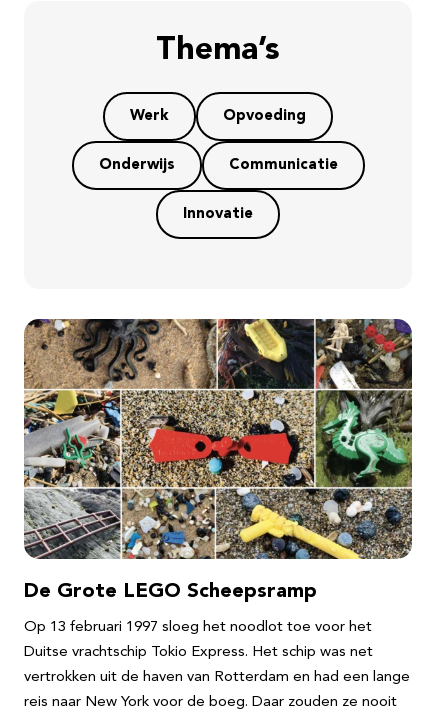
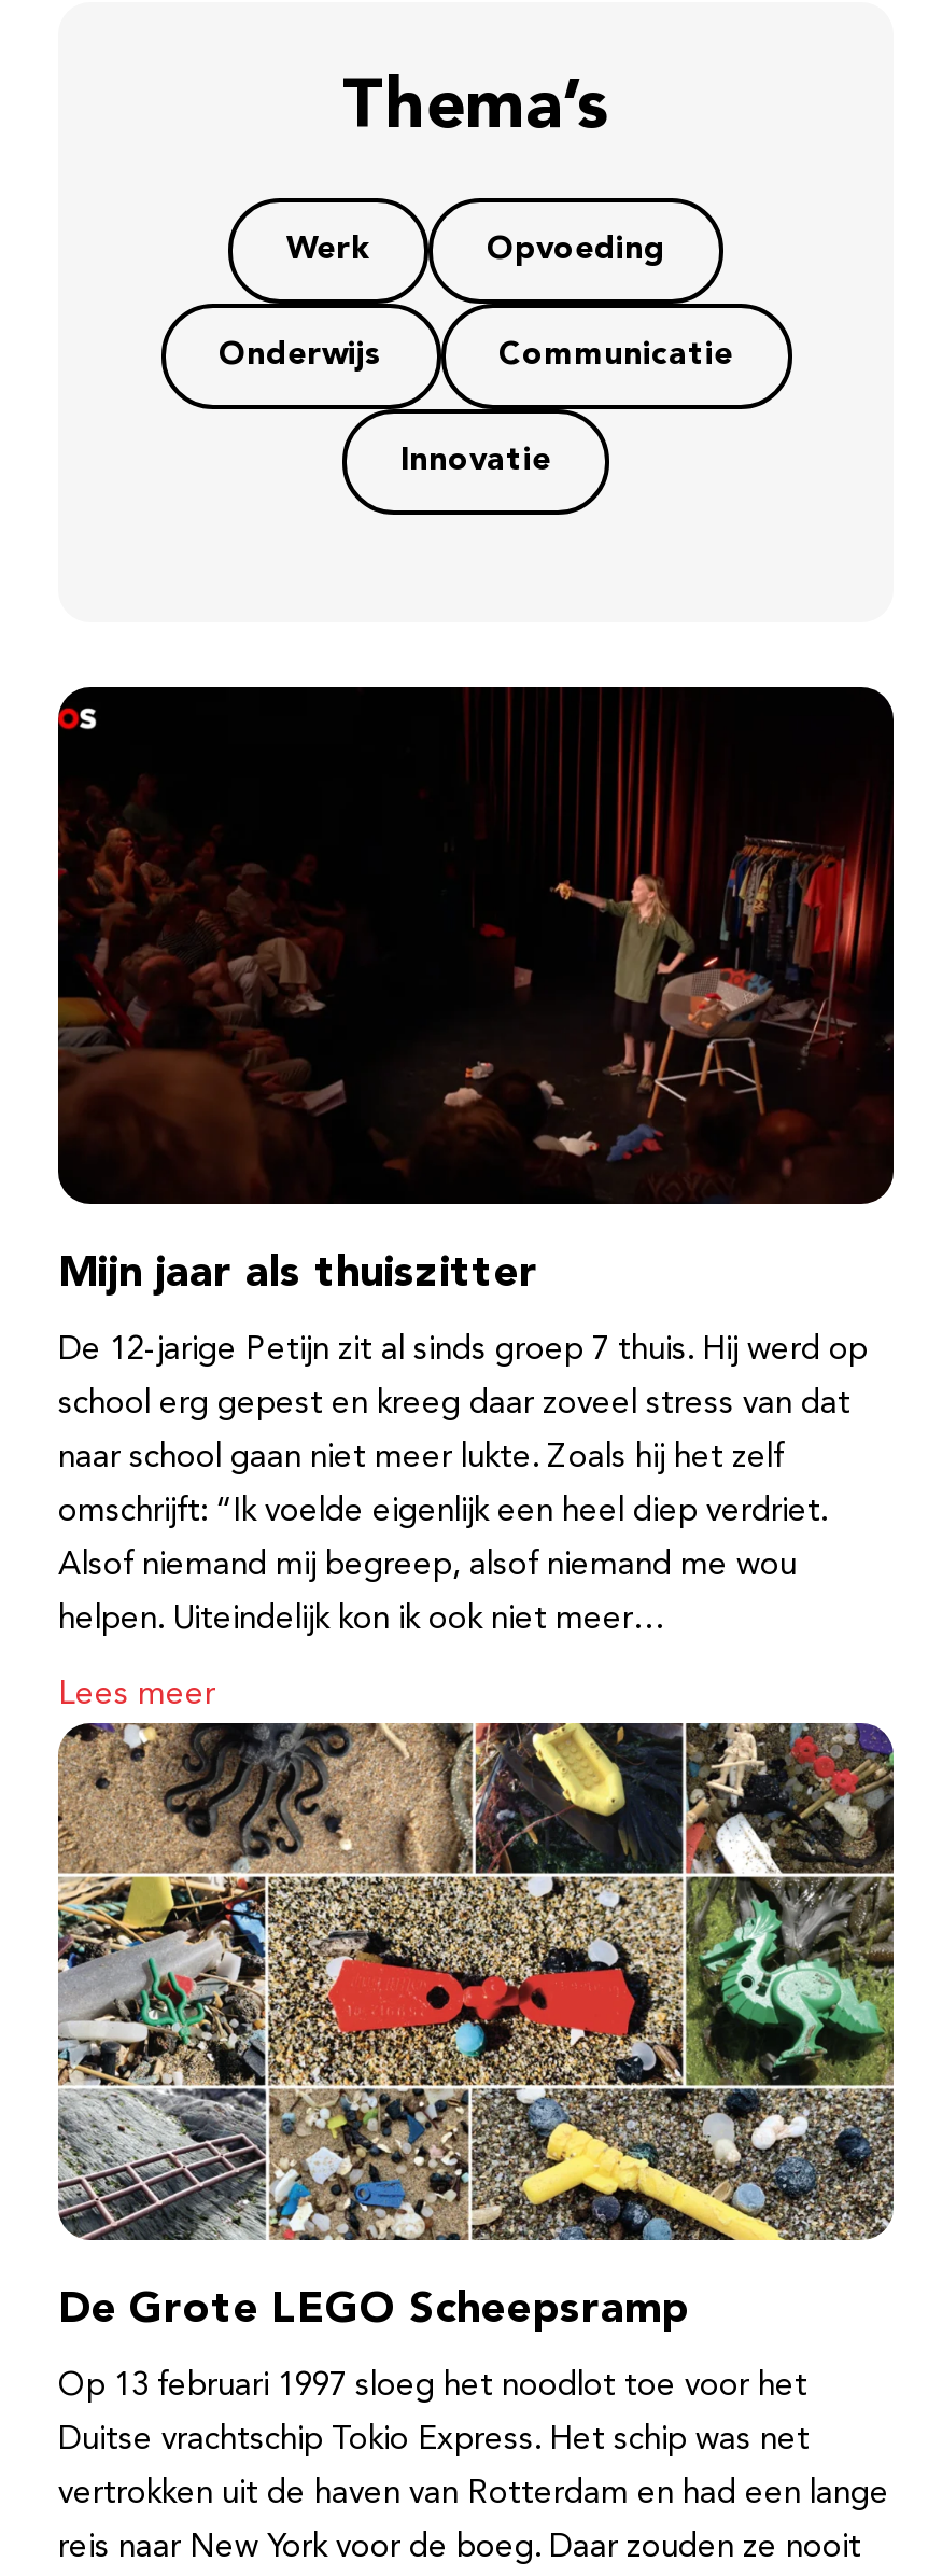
+ [image]
+ Mijn jaar als thuiszitter
+ De 12-jarige Petijn zit al sinds groep 7 thuis. Hij werd op
+ school erg gepest en kreeg daar zoveel stress van dat
+ naar school gaan niet meer lukte. Zoals hij het zelf
+ omschrijft: “Ik voelde eigenlijk een heel diep verdriet.
+ Alsof niemand mij begreep, alsof niemand me wou
+ helpen. Uiteindelijk kon ik ook niet meer…
+ Lees meer
